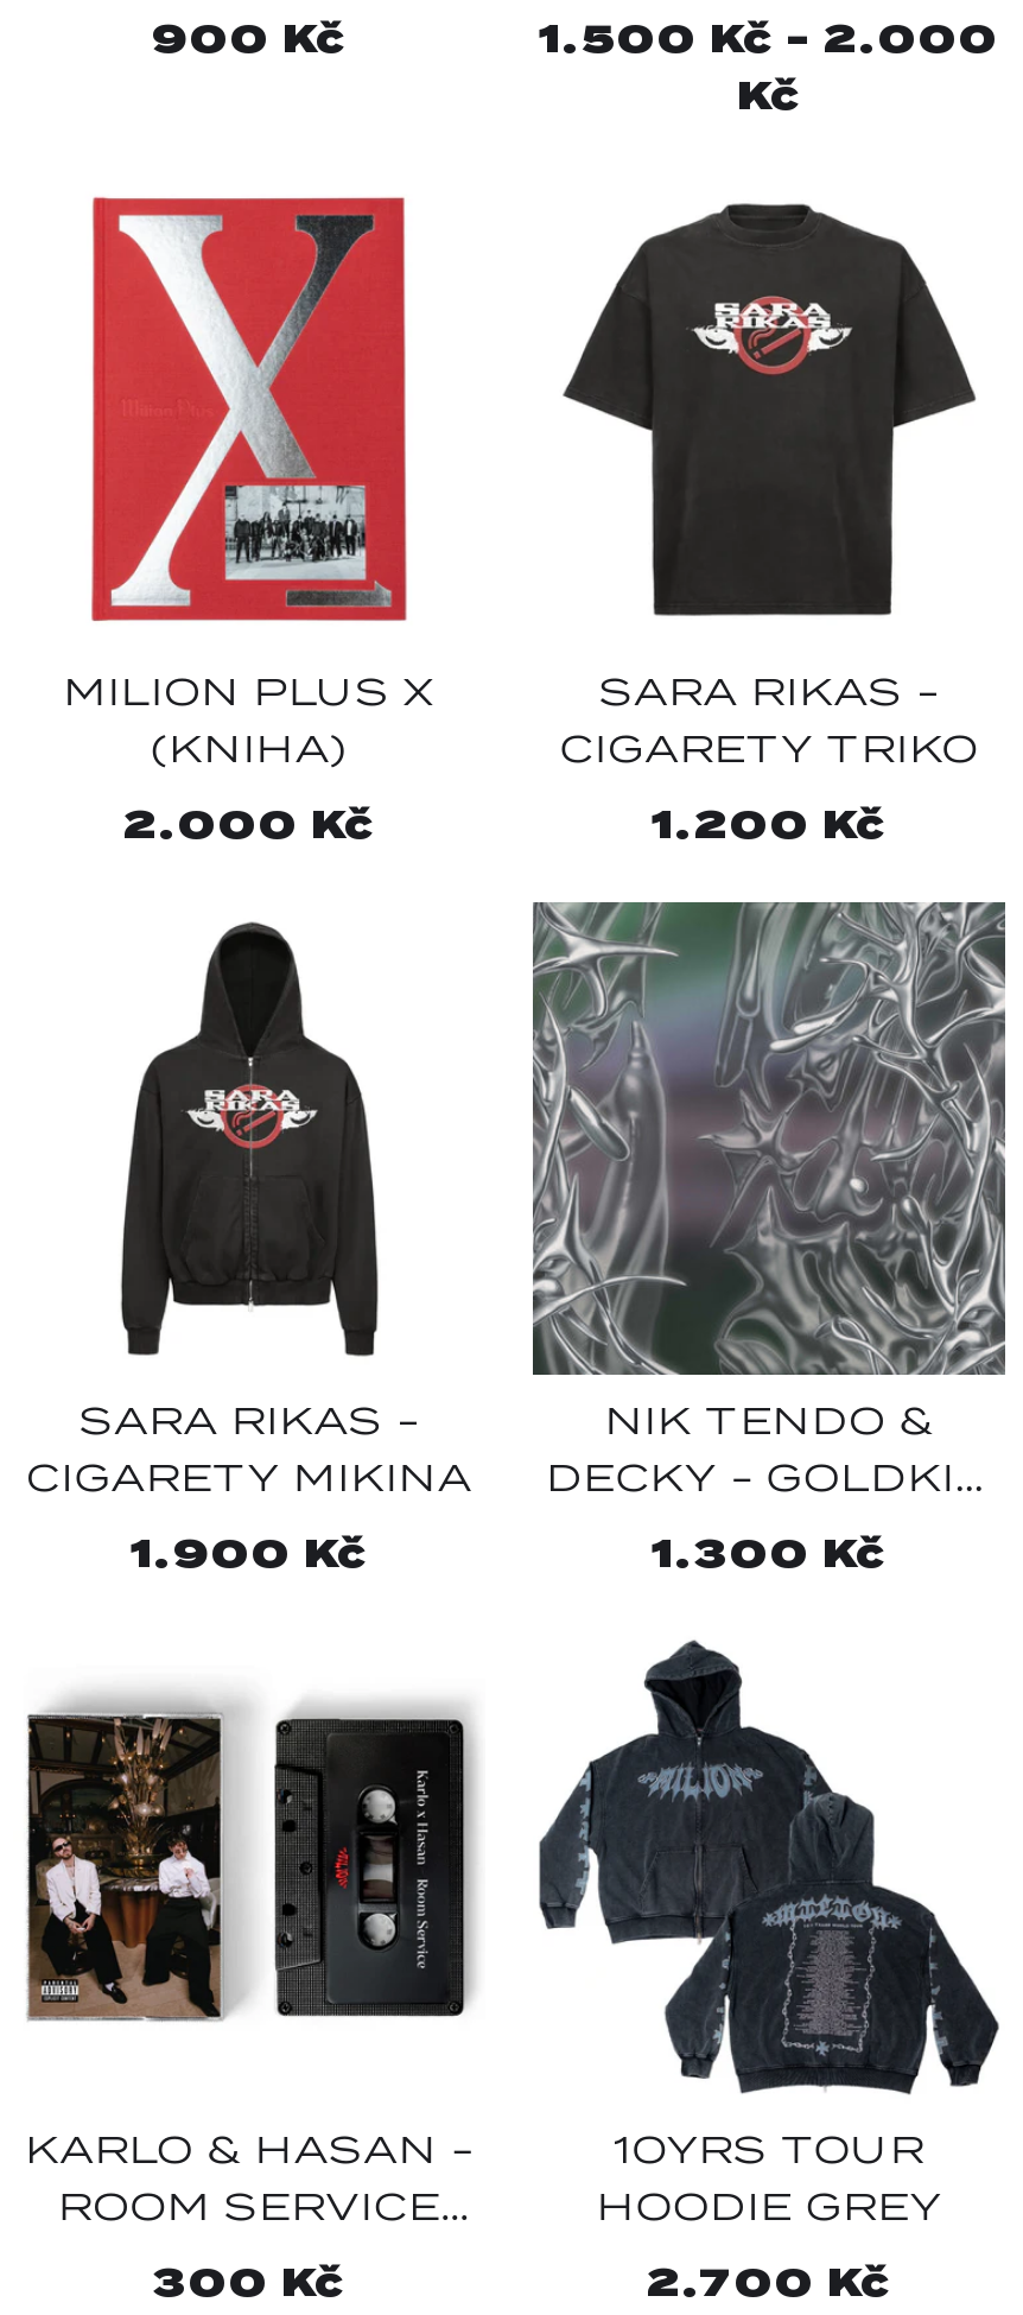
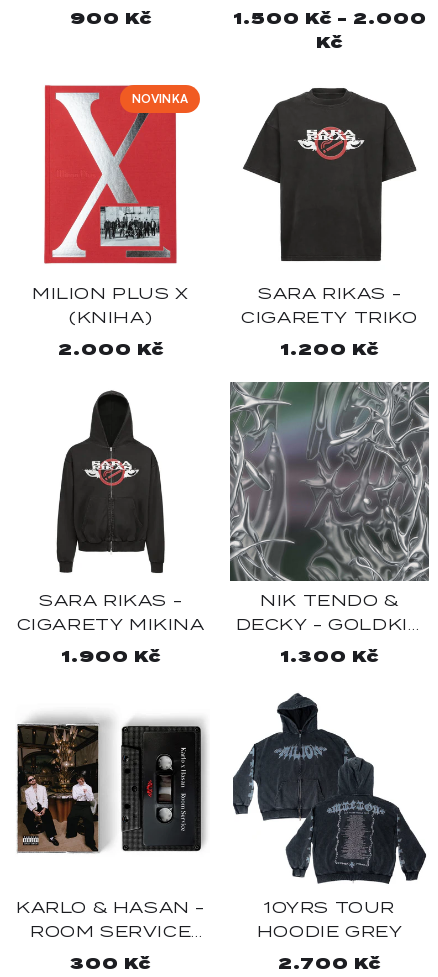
+ NOVINKA
